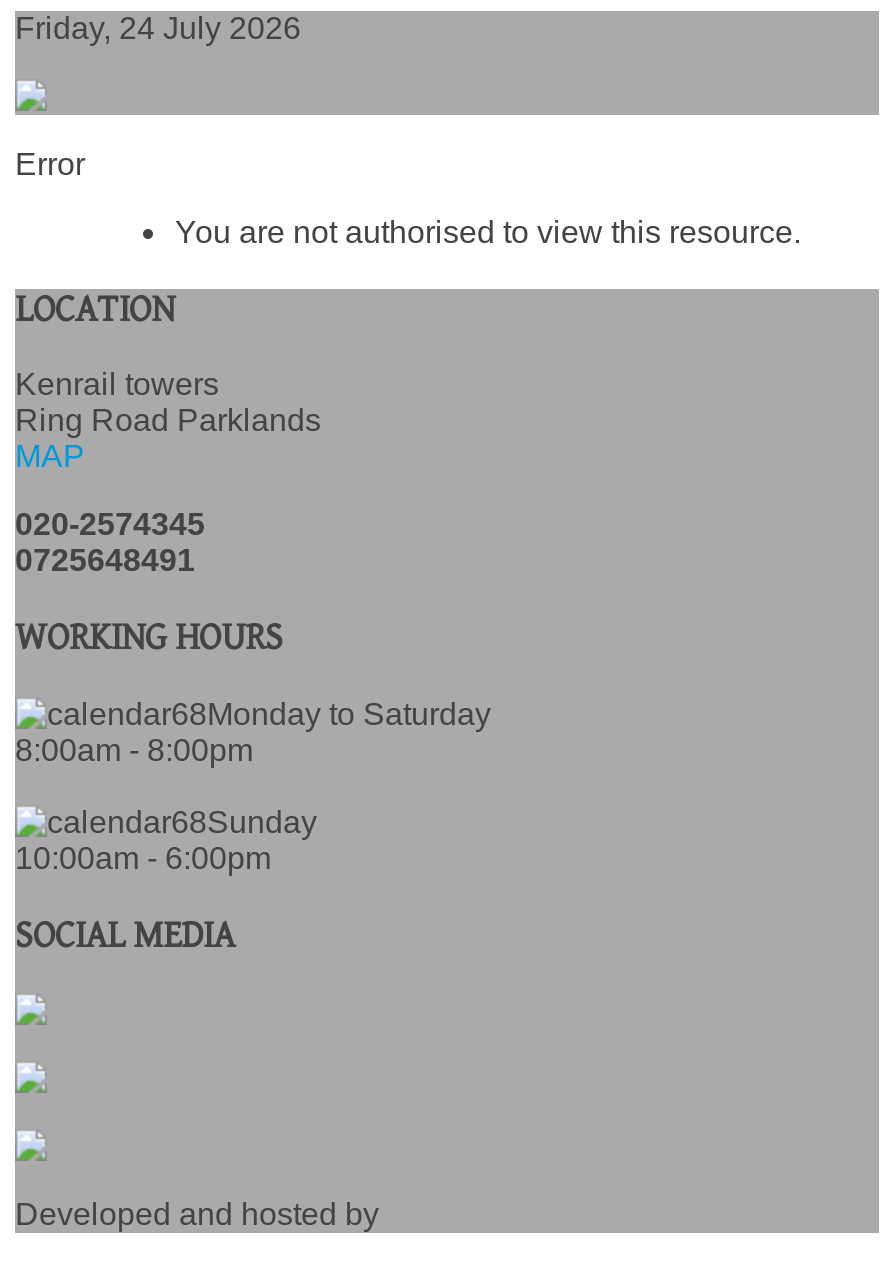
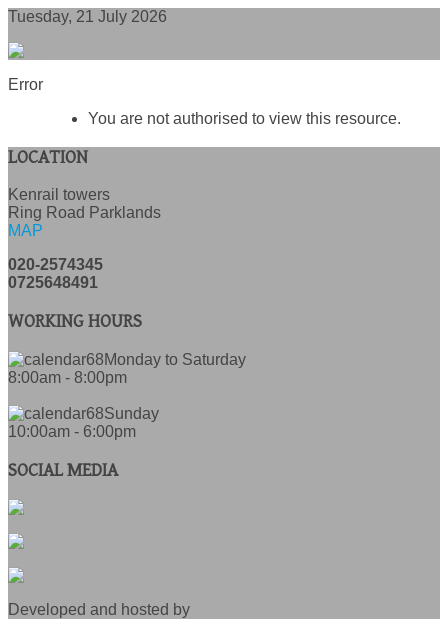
- Friday, 24 July 2026
+ Tuesday, 21 July 2026
